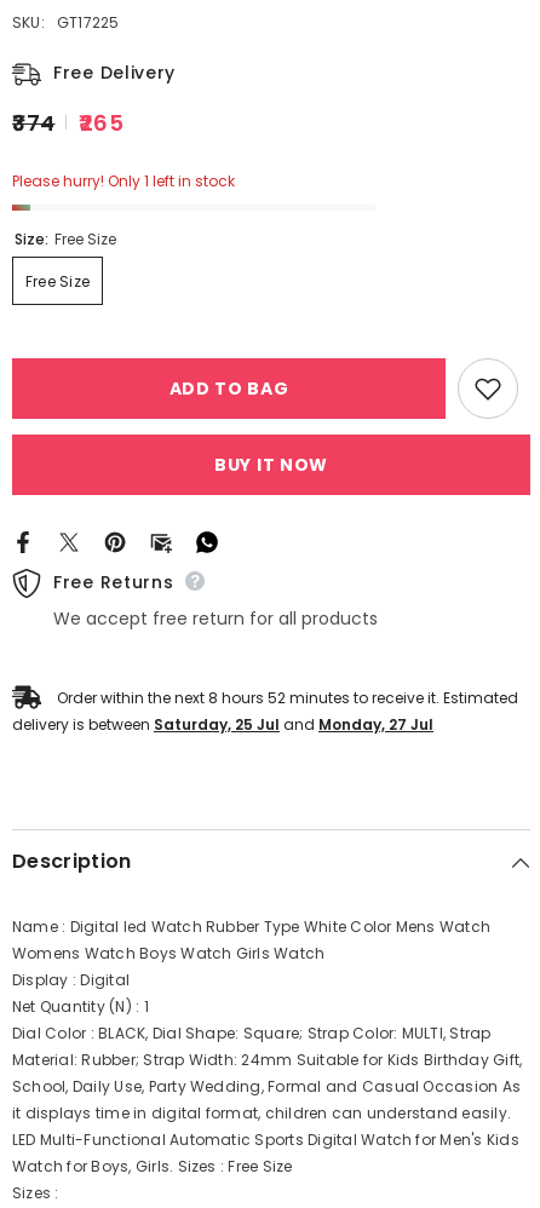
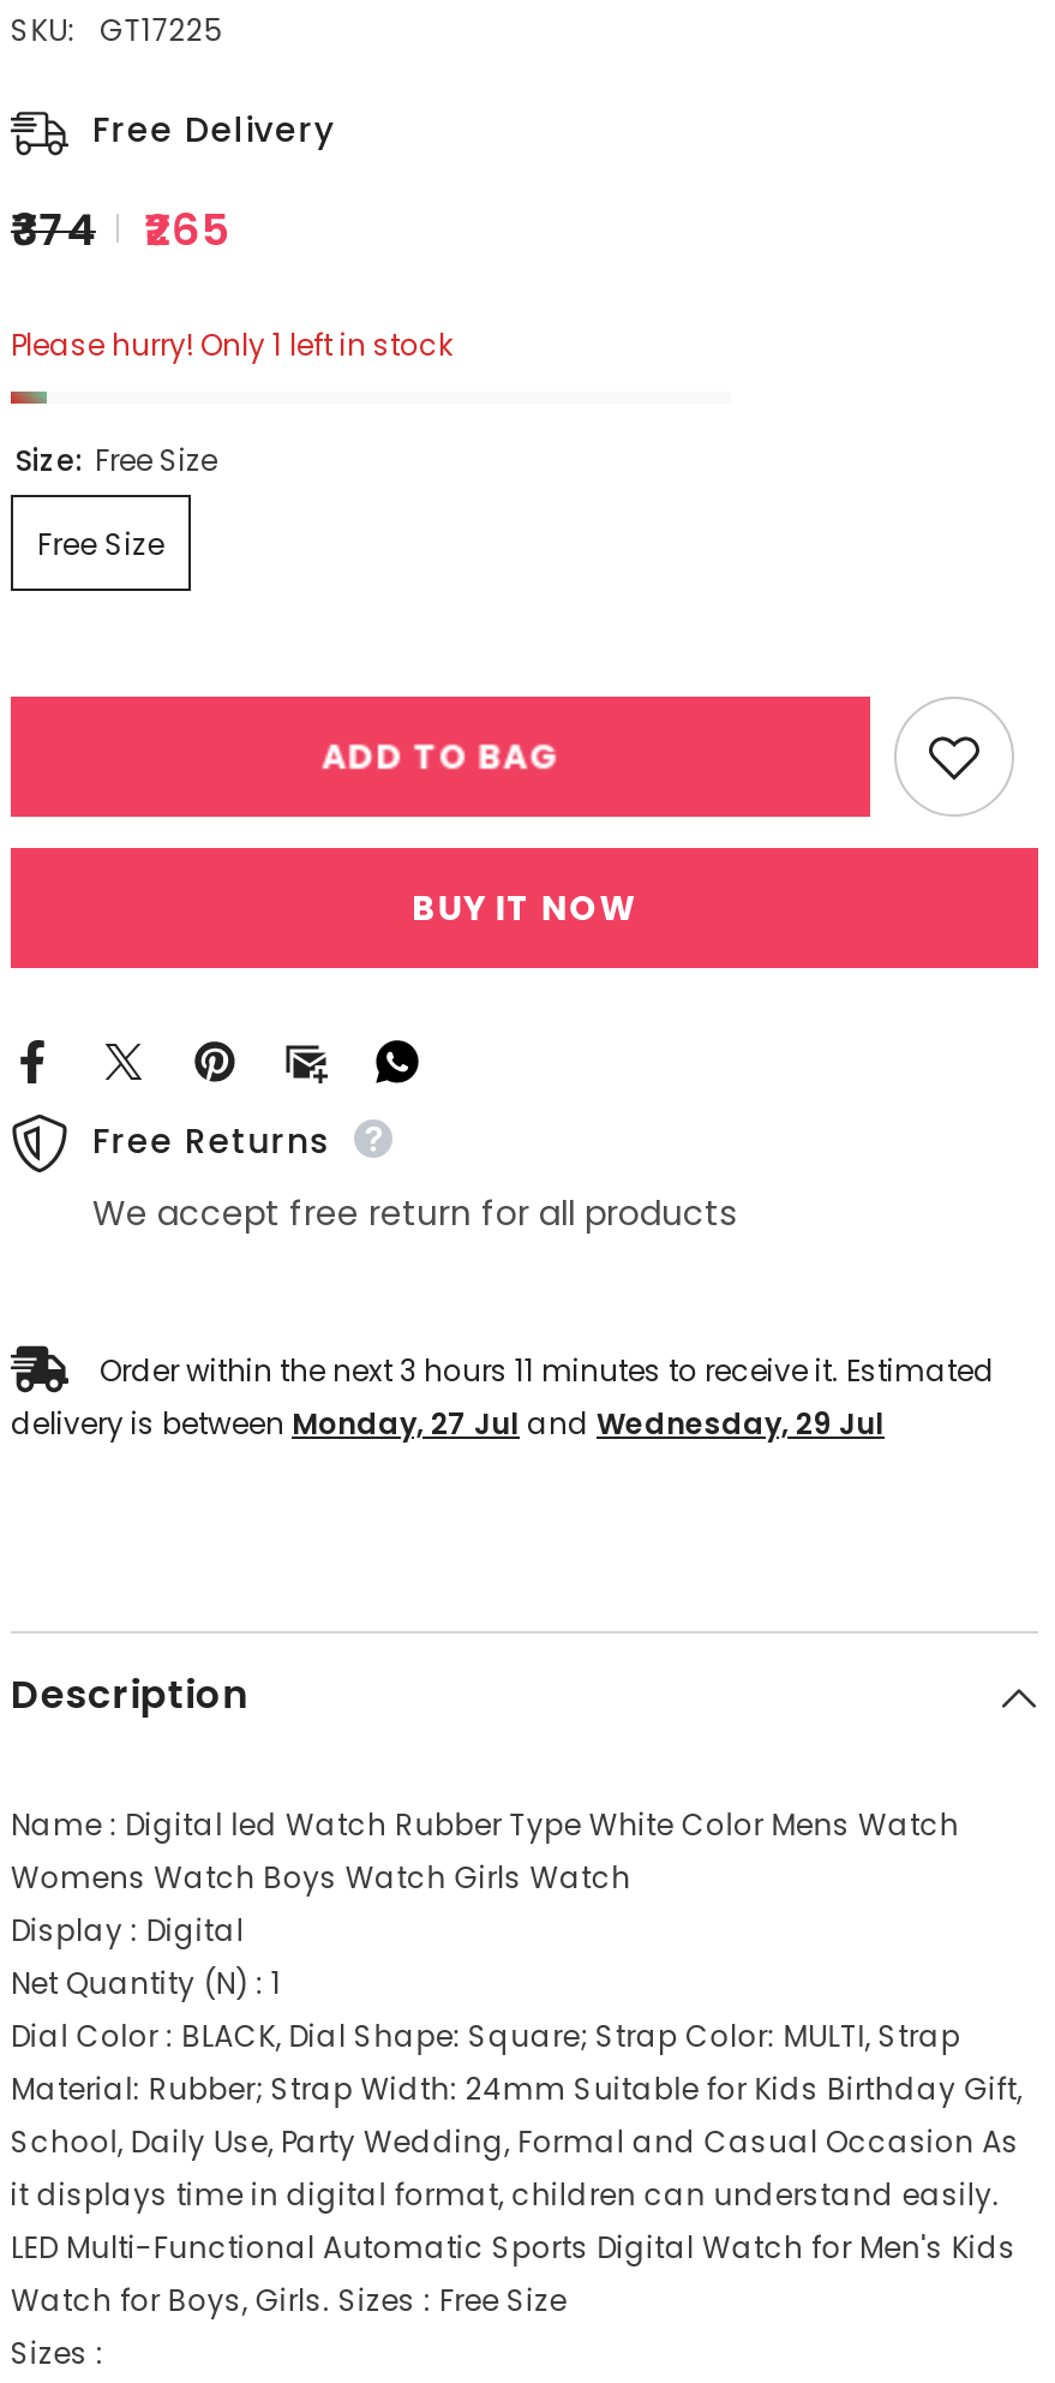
- Order within the next 8 hours 52 minutes to receive it. Estimated
+ Order within the next 3 hours 11 minutes to receive it. Estimated

- delivery is between Saturday, 25 Jul and Monday, 27 Jul
+ delivery is between Monday, 27 Jul and Wednesday, 29 Jul
